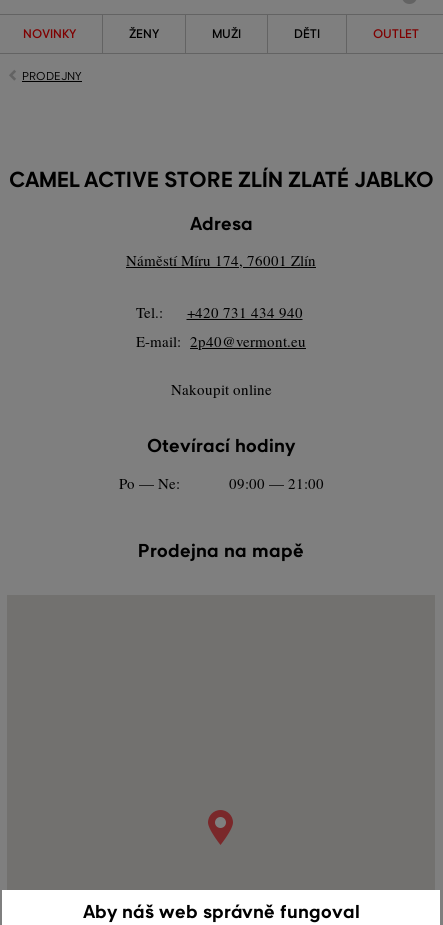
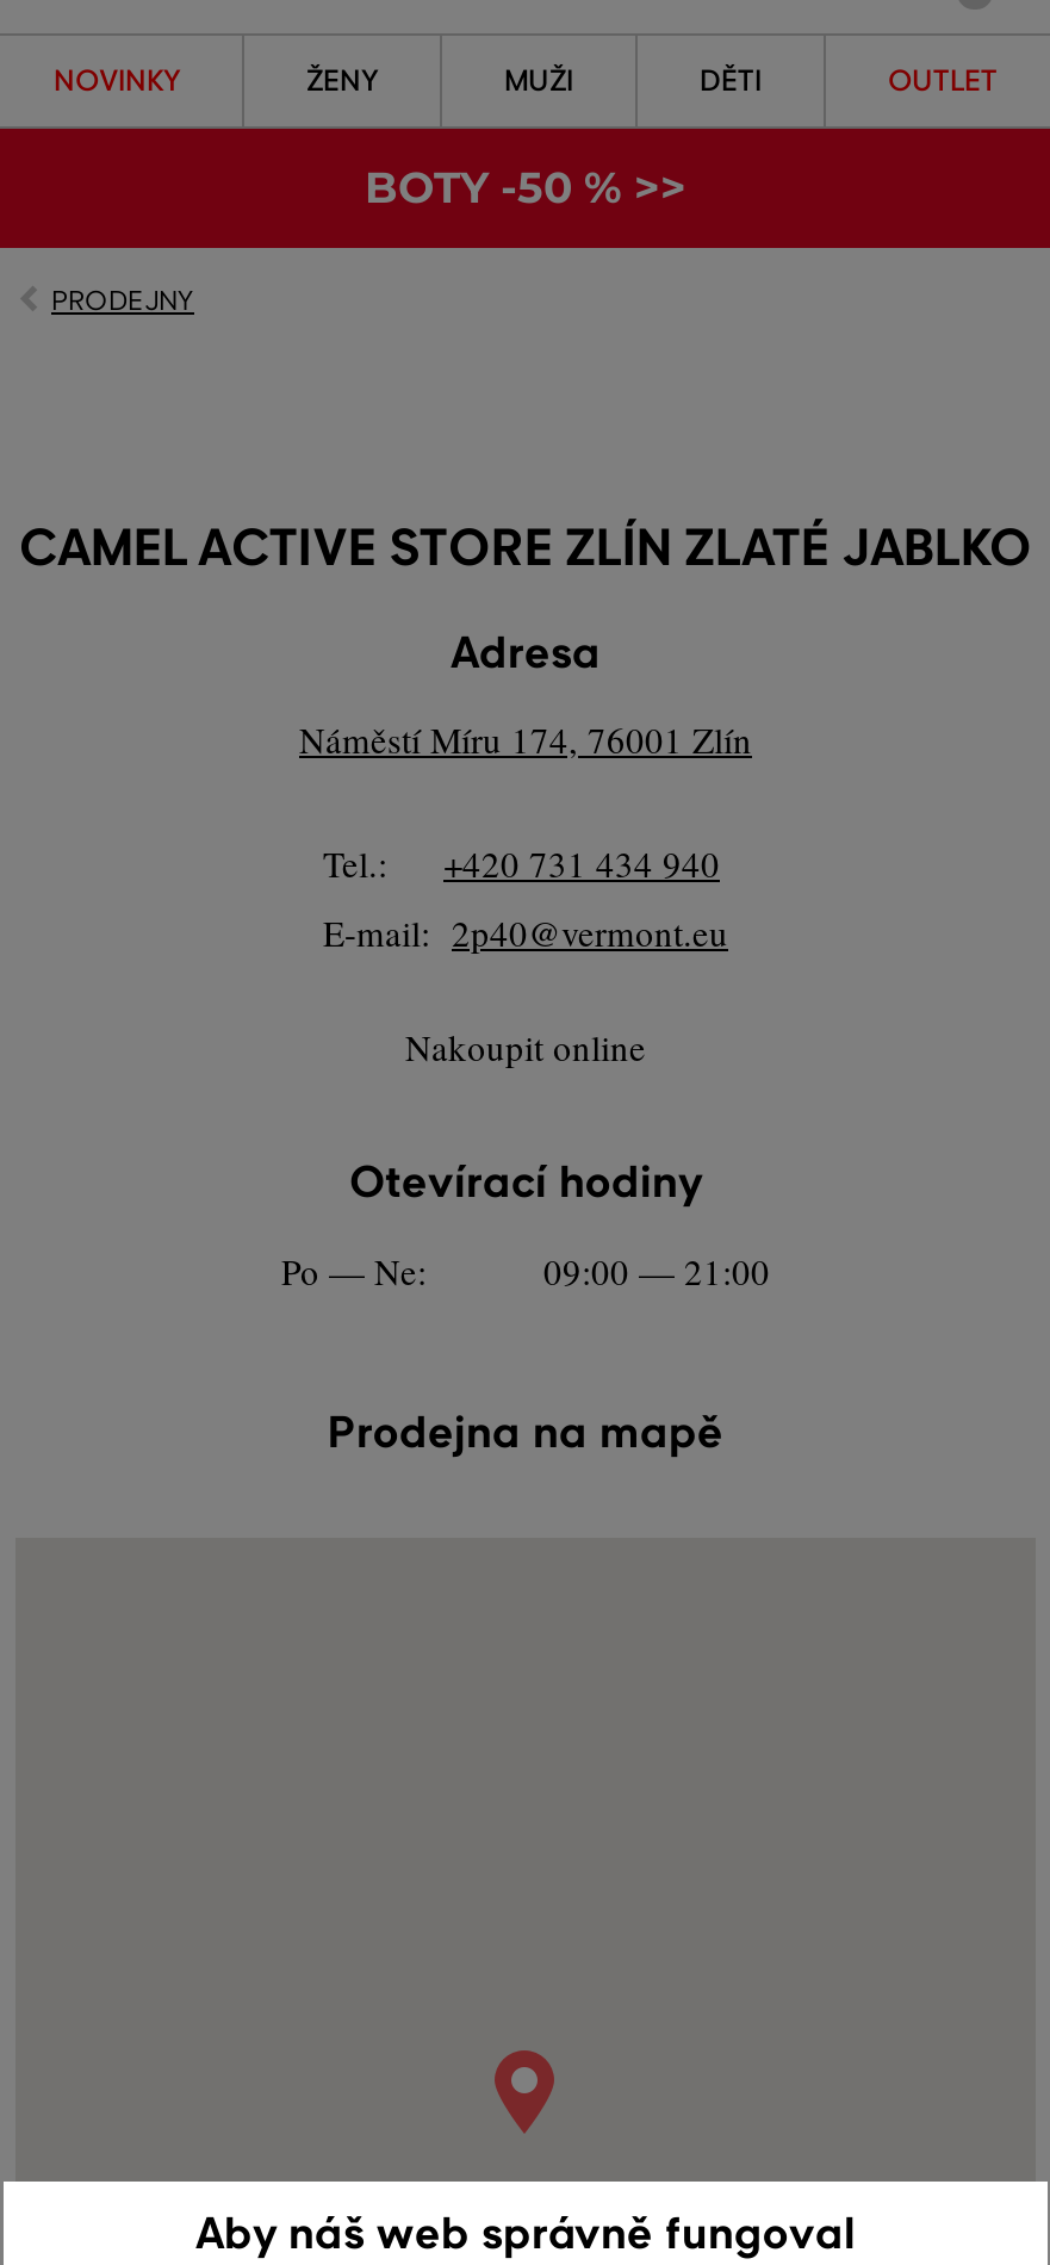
+ BOTY -50 % >>

moved down: PRODEJNY | CAMEL ACTIVE STORE ZLÍN ZLATÉ JABLKO | Adresa | ... | 09:00 — 21:00 | Prodejna na mapě
